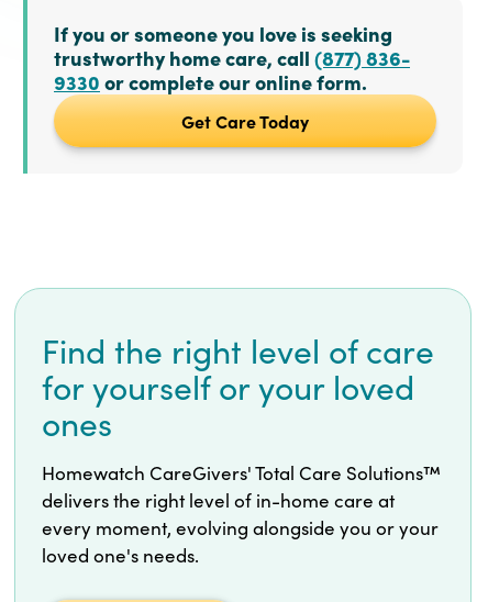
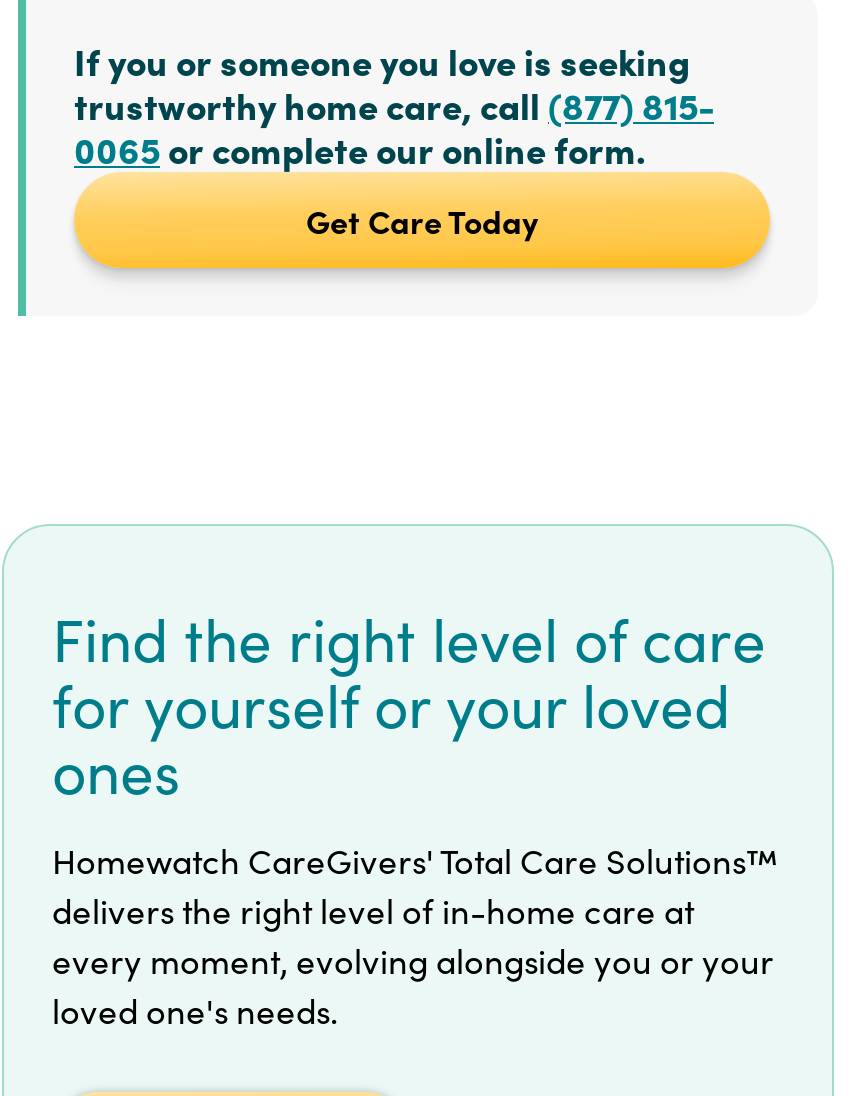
- trustworthy home care, call (877) 836-
+ trustworthy home care, call (877) 815-

- 9330 or complete our online form.
+ 0065 or complete our online form.
